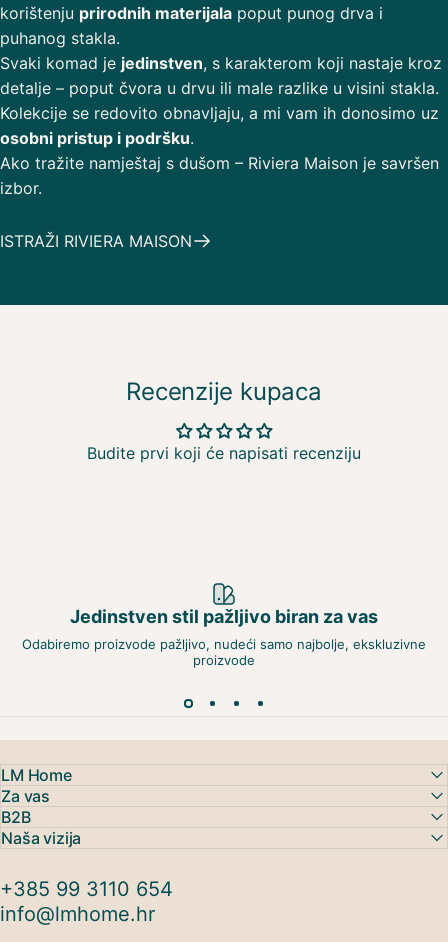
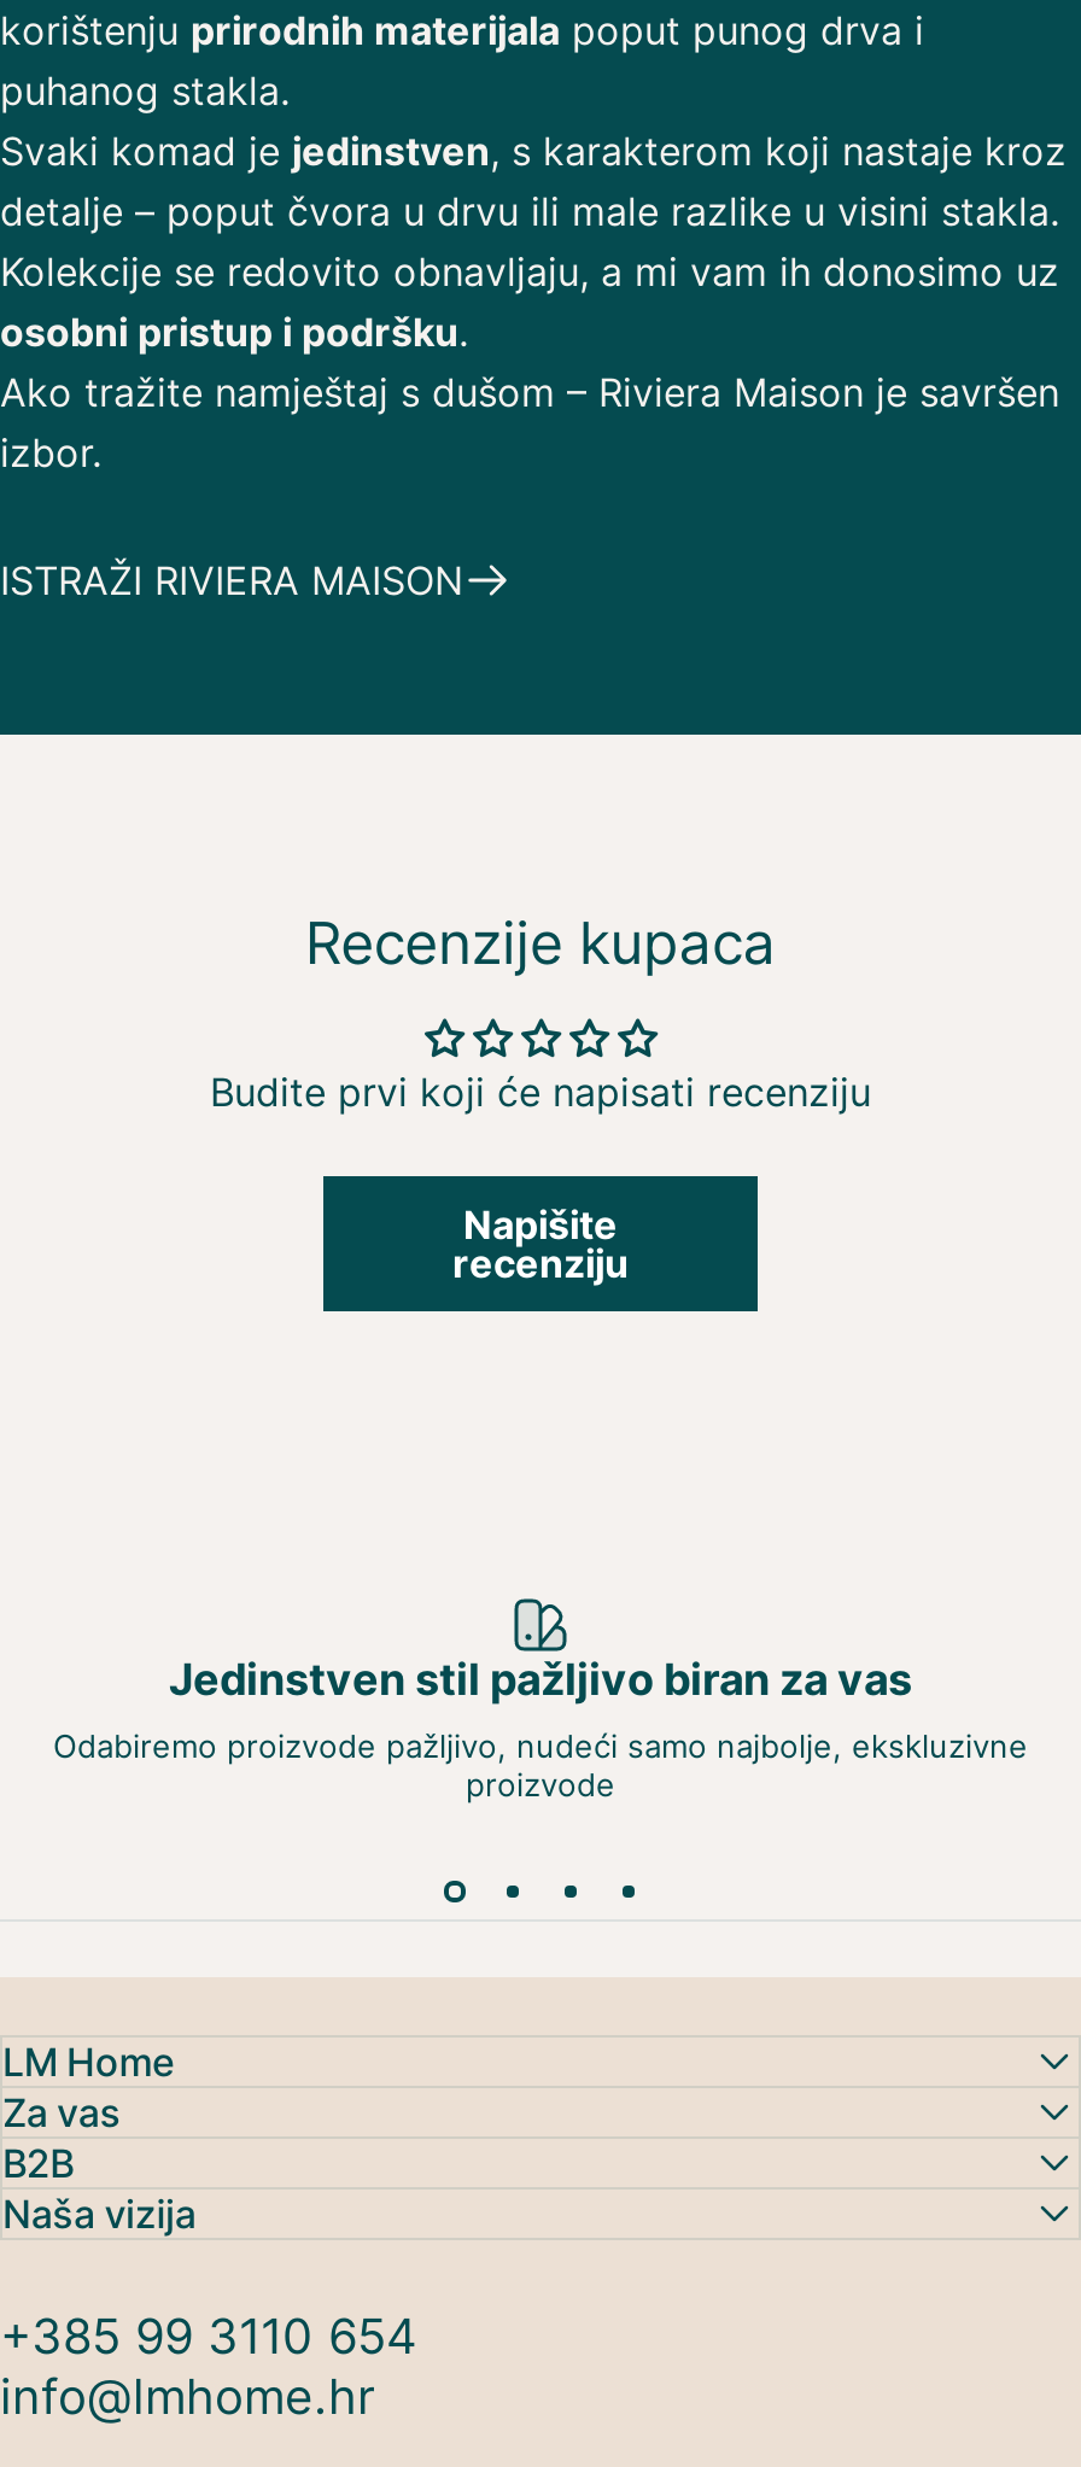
+ Napišite
+ recenziju
